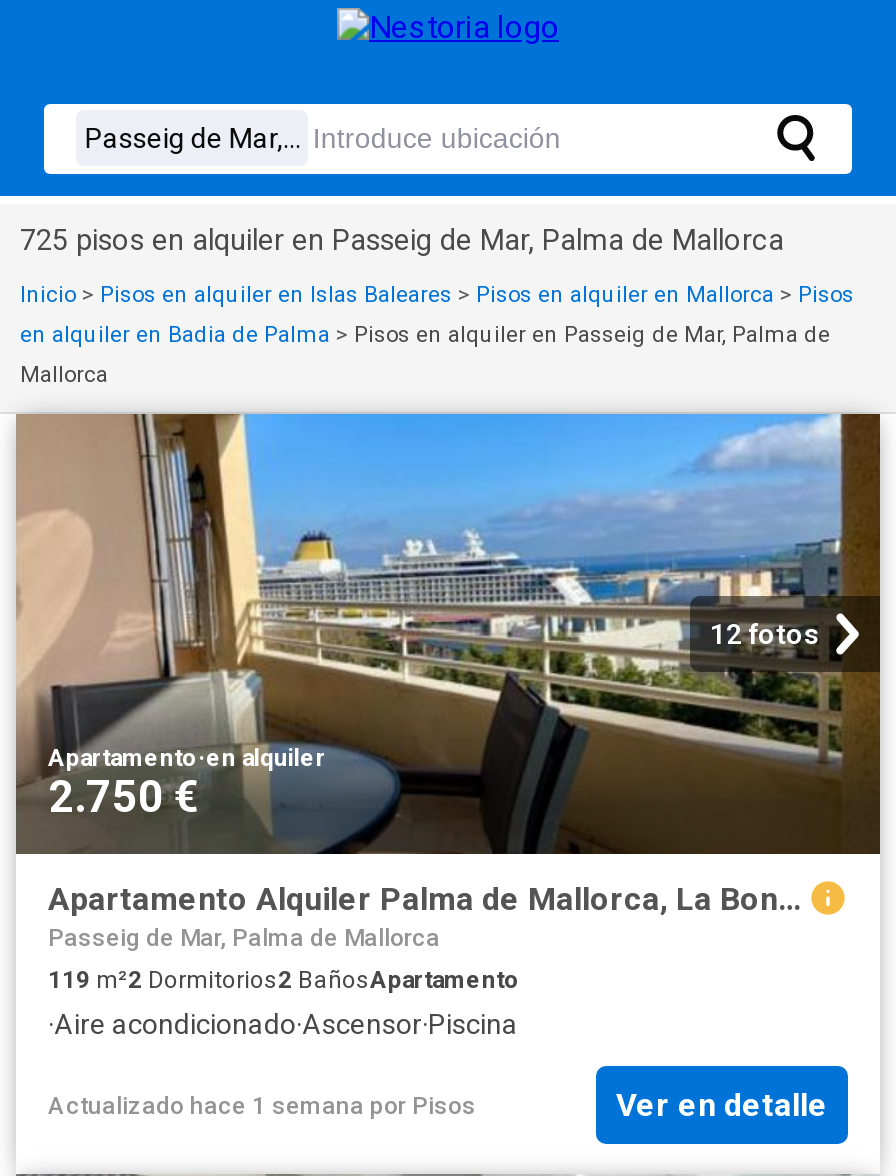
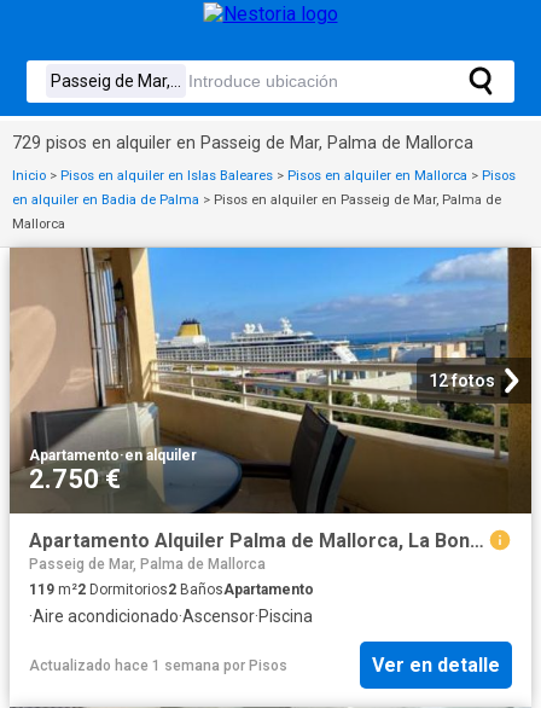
- 725 pisos en alquiler en Passeig de Mar, Palma de Mallorca
+ 729 pisos en alquiler en Passeig de Mar, Palma de Mallorca
